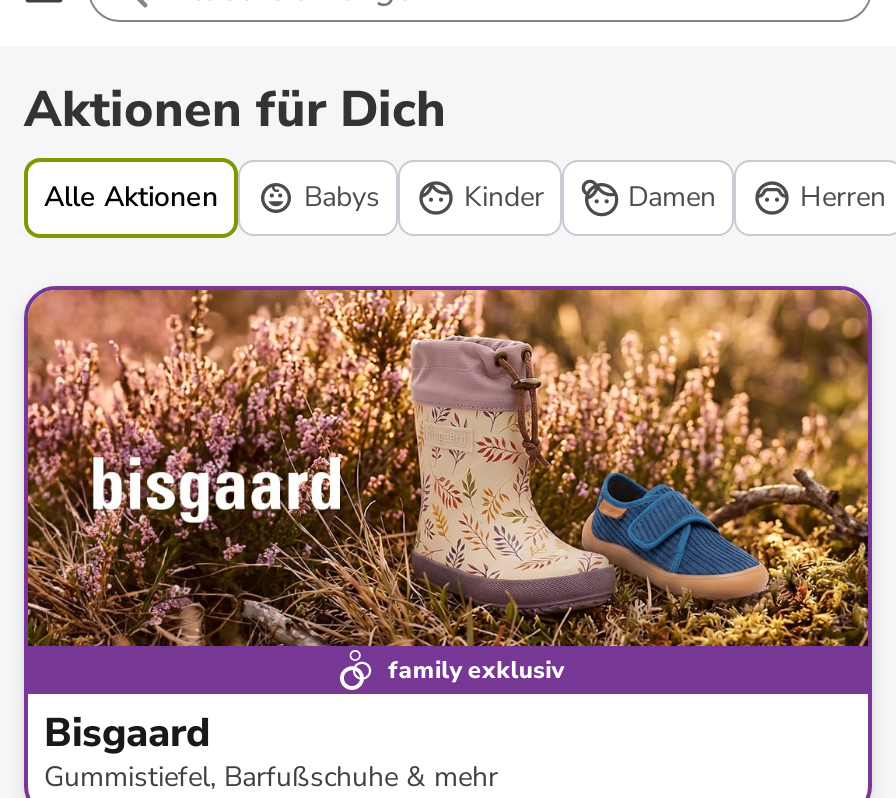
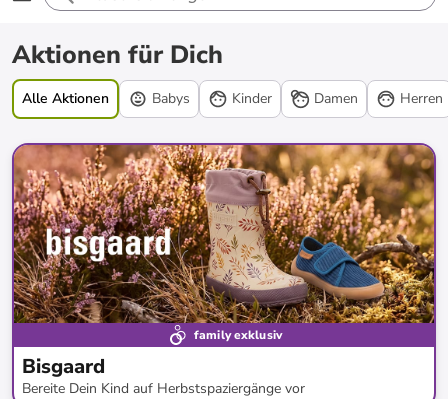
- Gummistiefel, Barfußschuhe & mehr
+ Bereite Dein Kind auf Herbstspaziergänge vor
